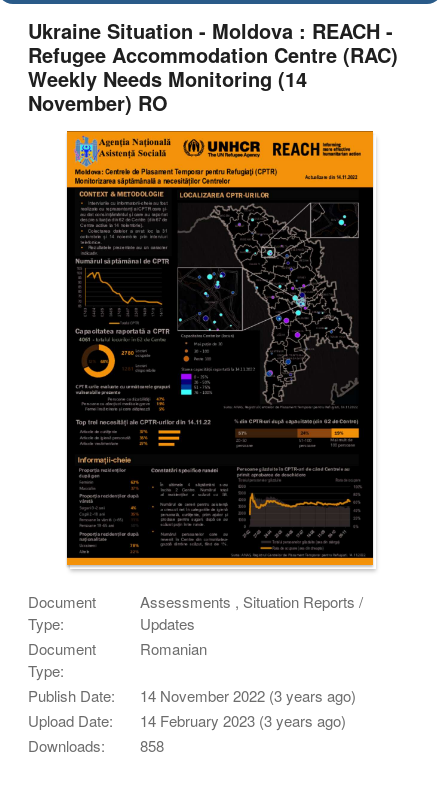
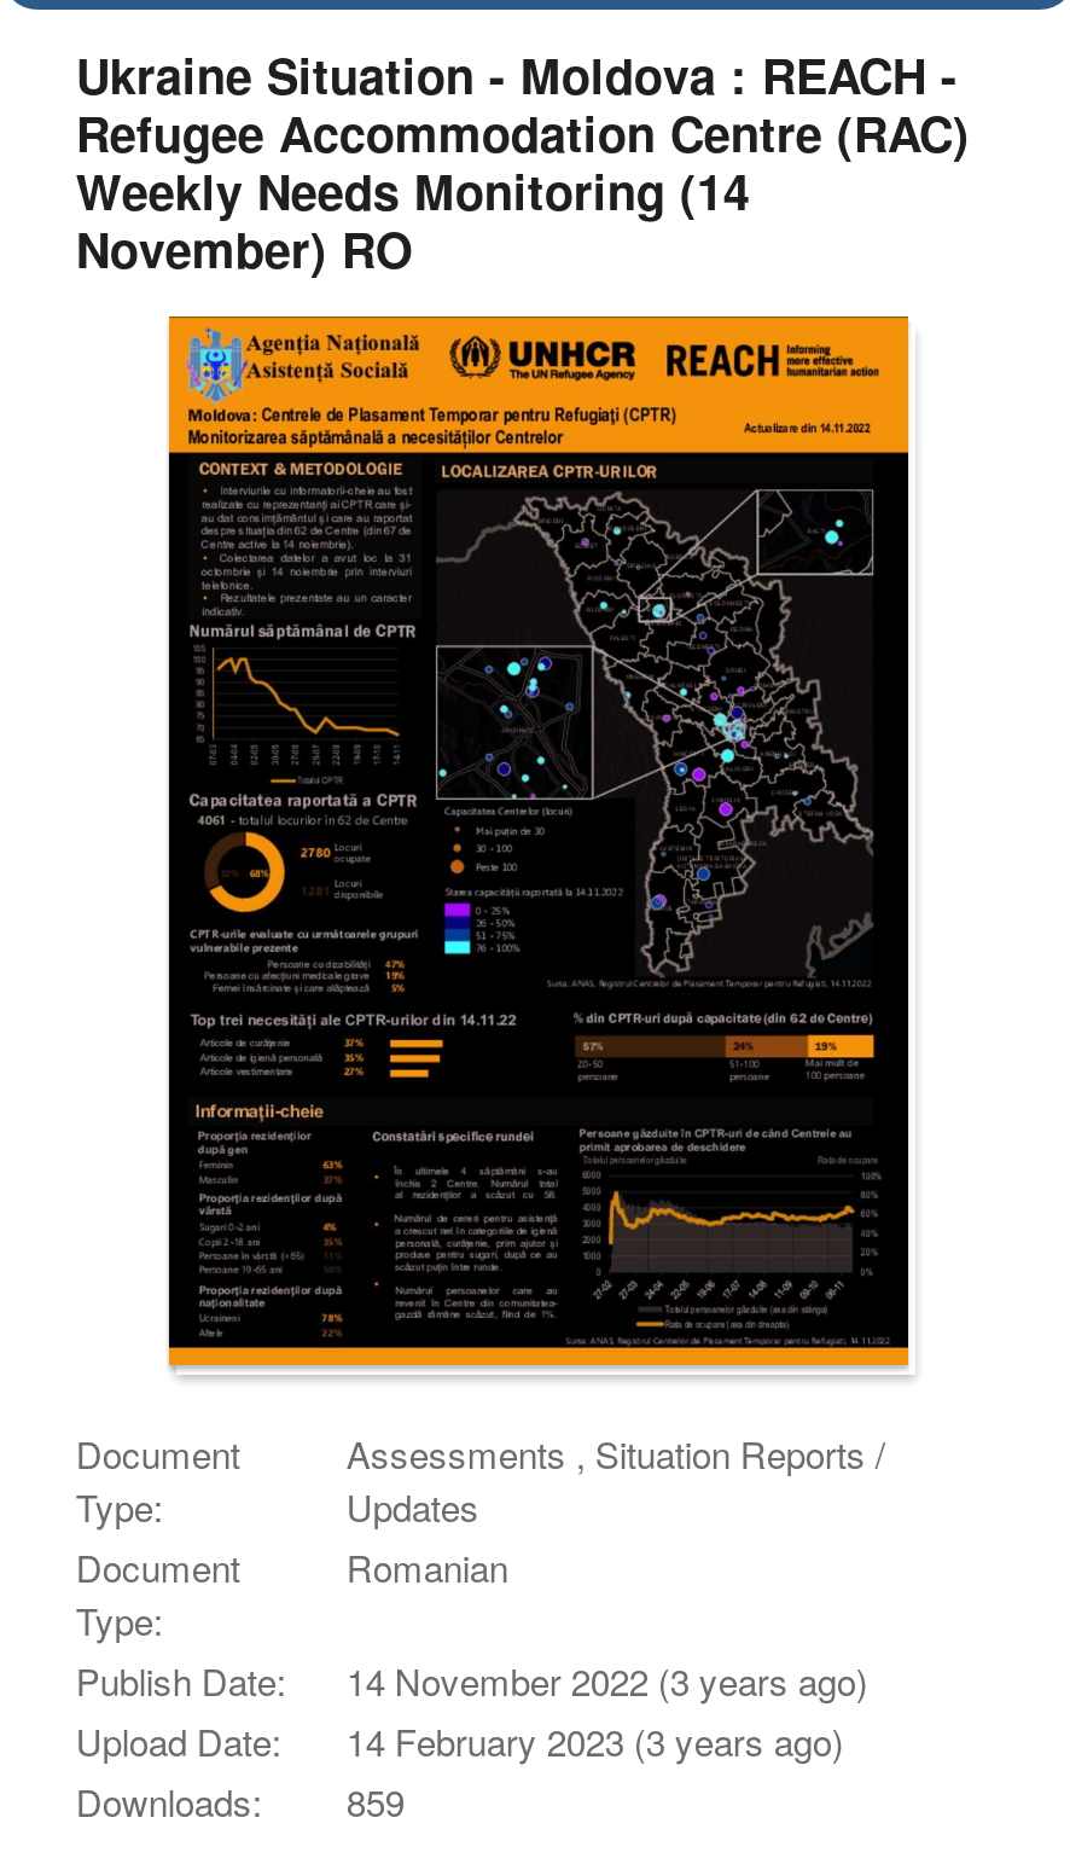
- Downloads: 858
+ Downloads: 859
